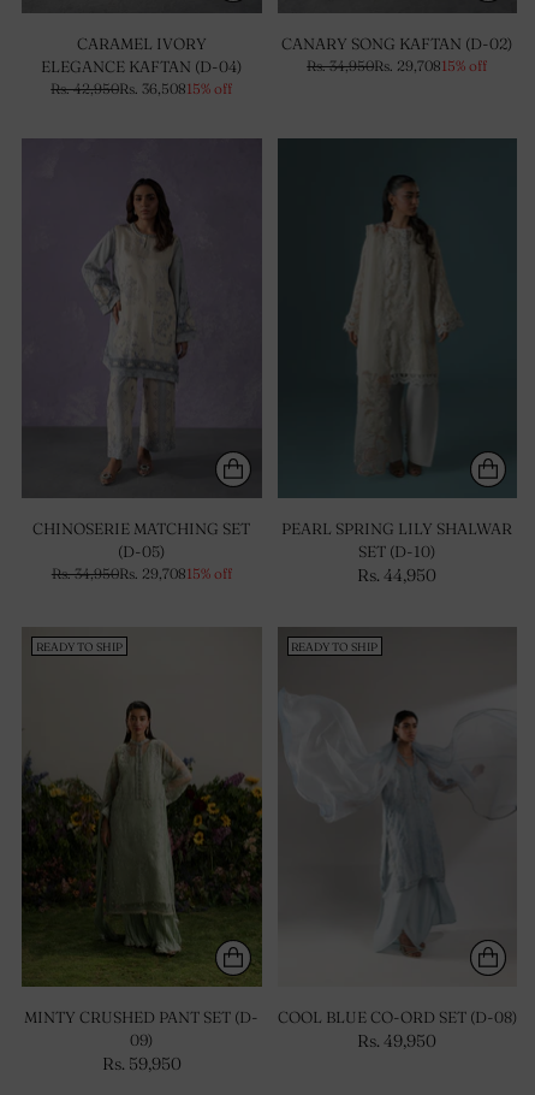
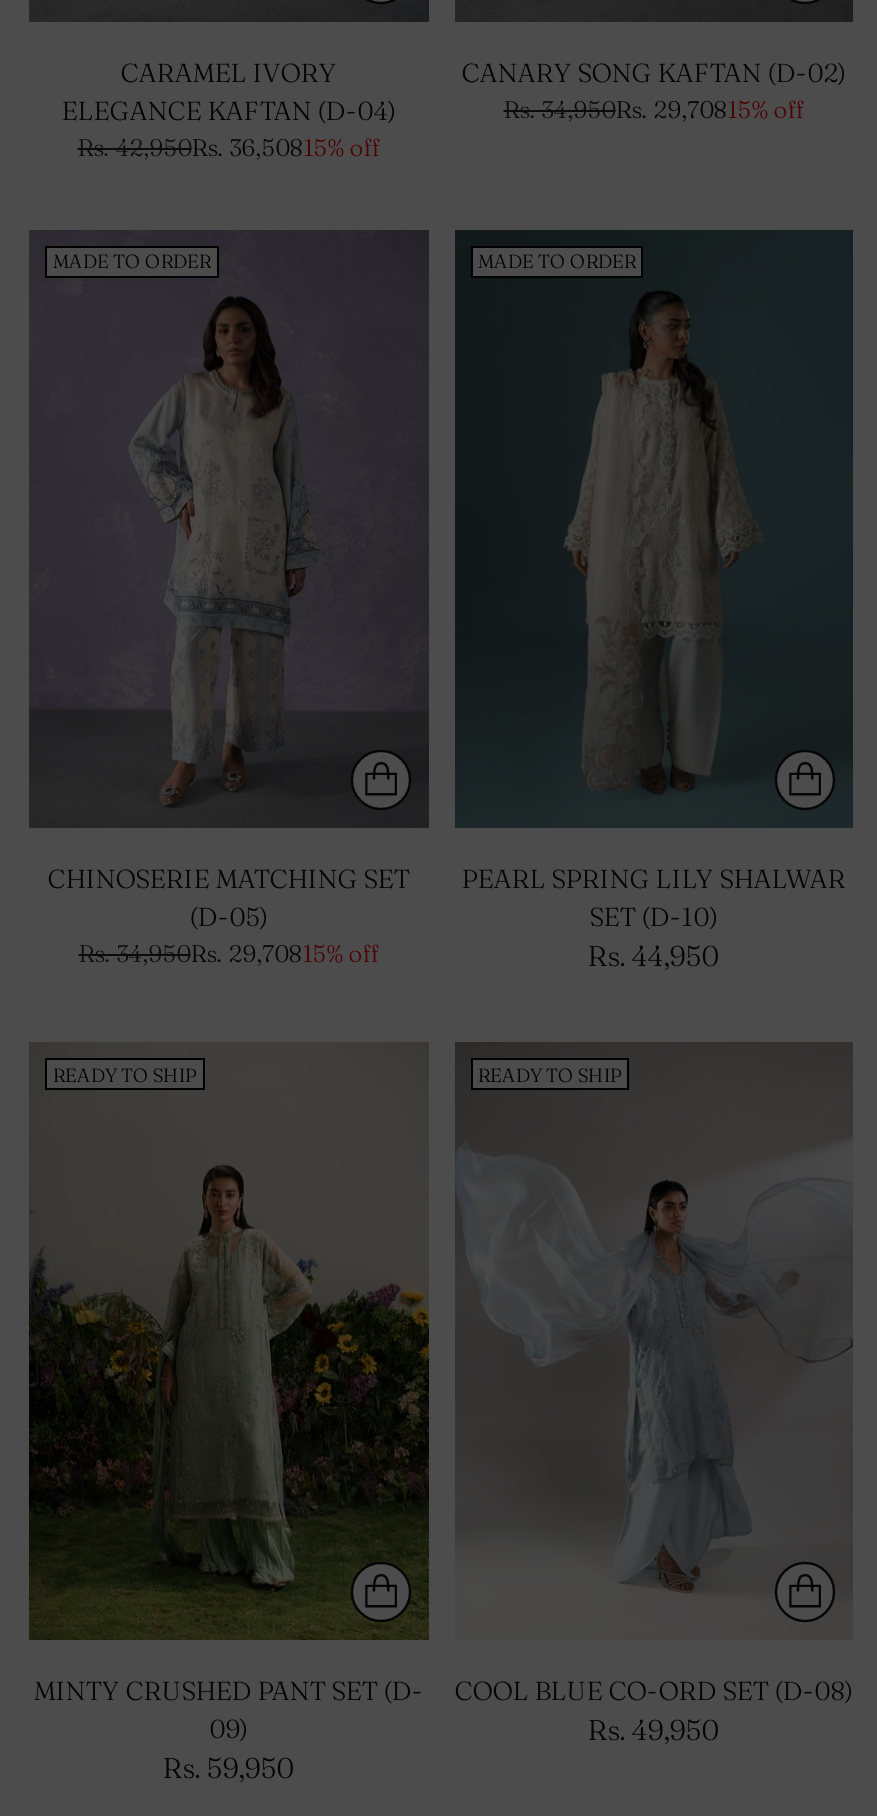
+ MADE TO ORDER

+ MADE TO ORDER
